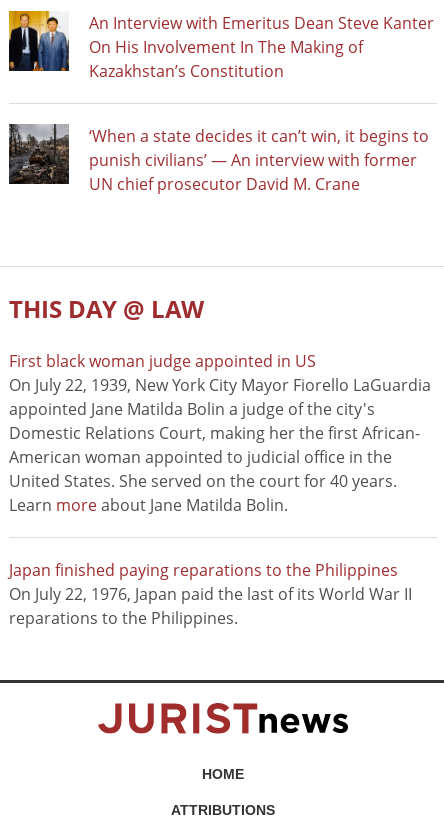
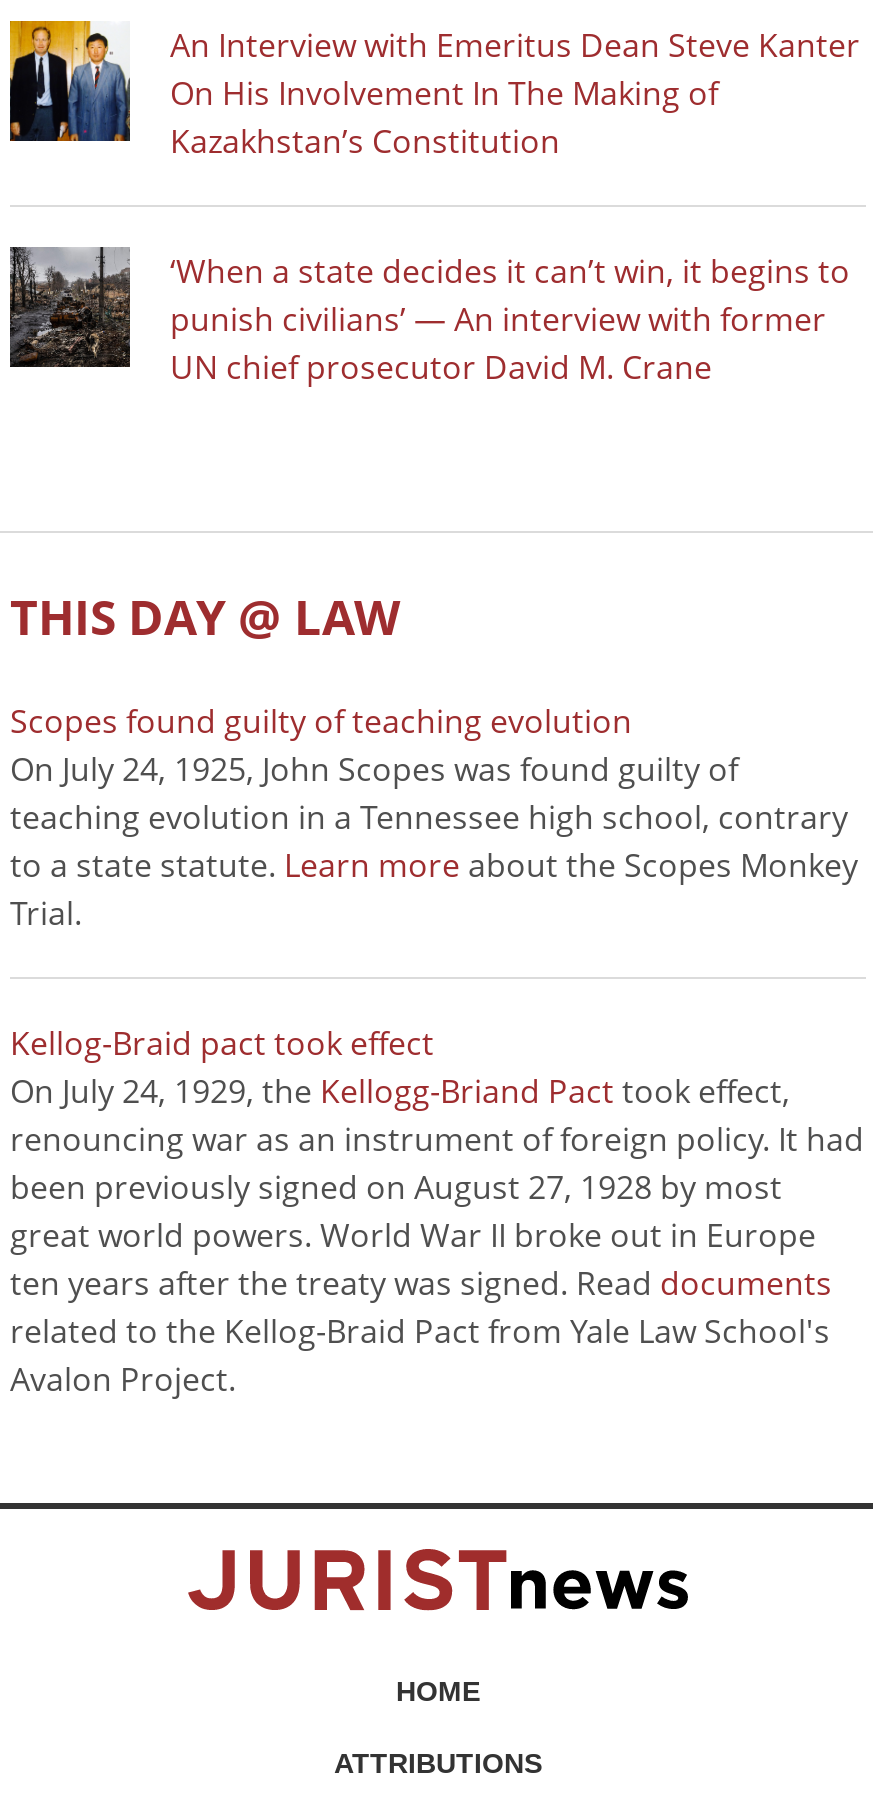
- First black woman judge appointed in US
- On July 22, 1939, New York City Mayor Fiorello LaGuardia
- appointed Jane Matilda Bolin a judge of the city's
- Domestic Relations Court, making her the first African-
- American woman appointed to judicial office in the
- United States. She served on the court for 40 years.
- Learn more about Jane Matilda Bolin.
+ Scopes found guilty of teaching evolution
+ On July 24, 1925, John Scopes was found guilty of
+ teaching evolution in a Tennessee high school, contrary
+ to a state statute. Learn more about the Scopes Monkey
+ Trial.

- Japan finished paying reparations to the Philippines
- On July 22, 1976, Japan paid the last of its World War II
- reparations to the Philippines.
+ Kellog-Braid pact took effect
+ On July 24, 1929, the Kellogg-Briand Pact took effect,
+ renouncing war as an instrument of foreign policy. It had
+ been previously signed on August 27, 1928 by most
+ great world powers. World War II broke out in Europe
+ ten years after the treaty was signed. Read documents
+ related to the Kellog-Braid Pact from Yale Law School's
+ Avalon Project.
